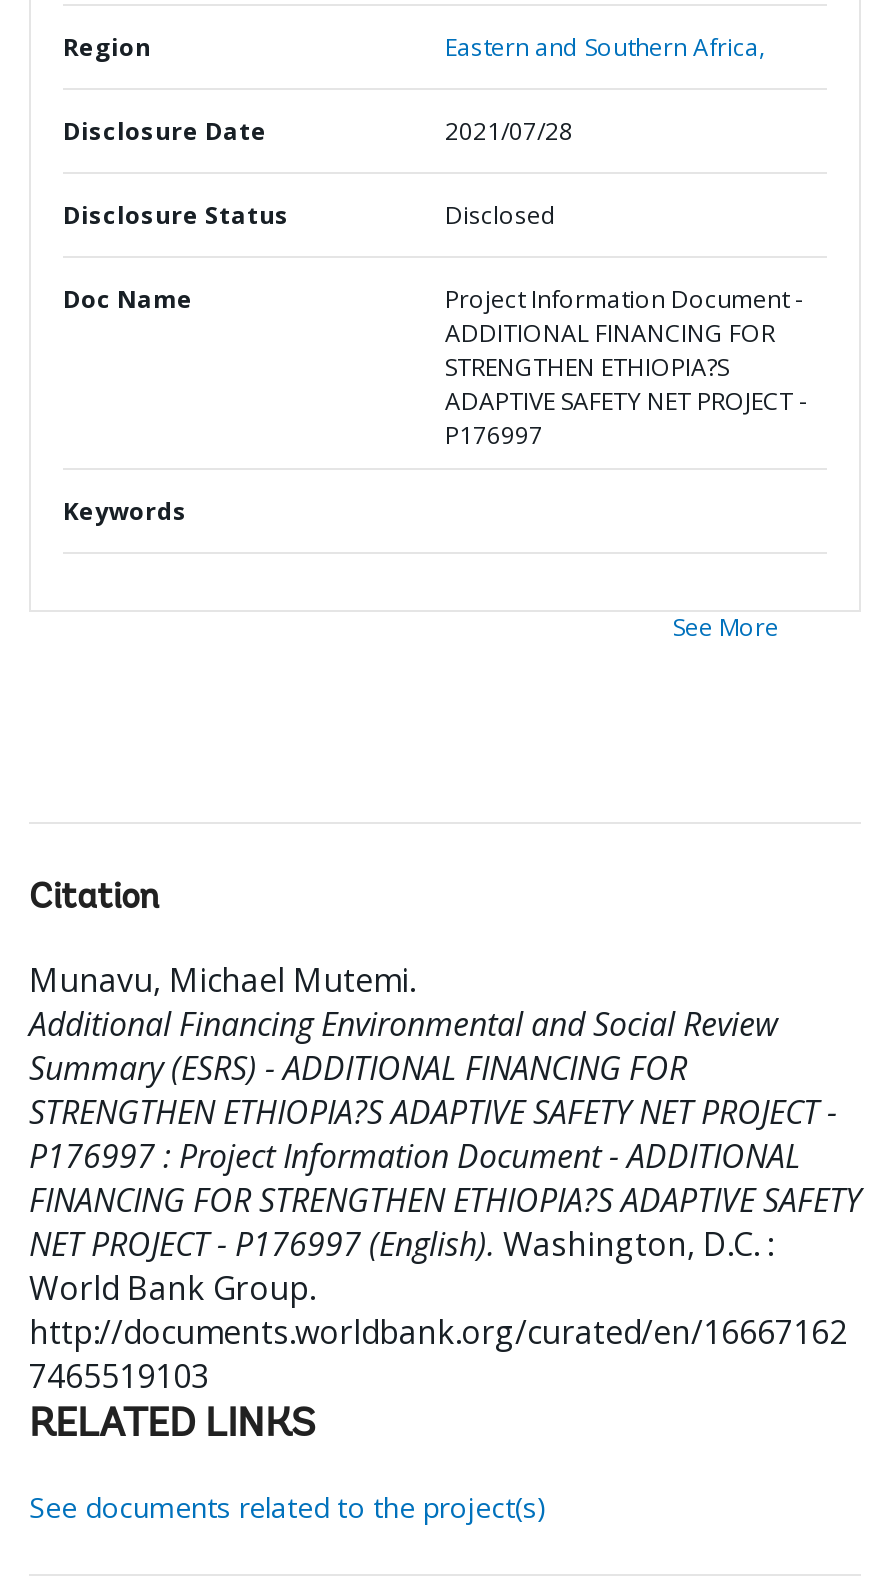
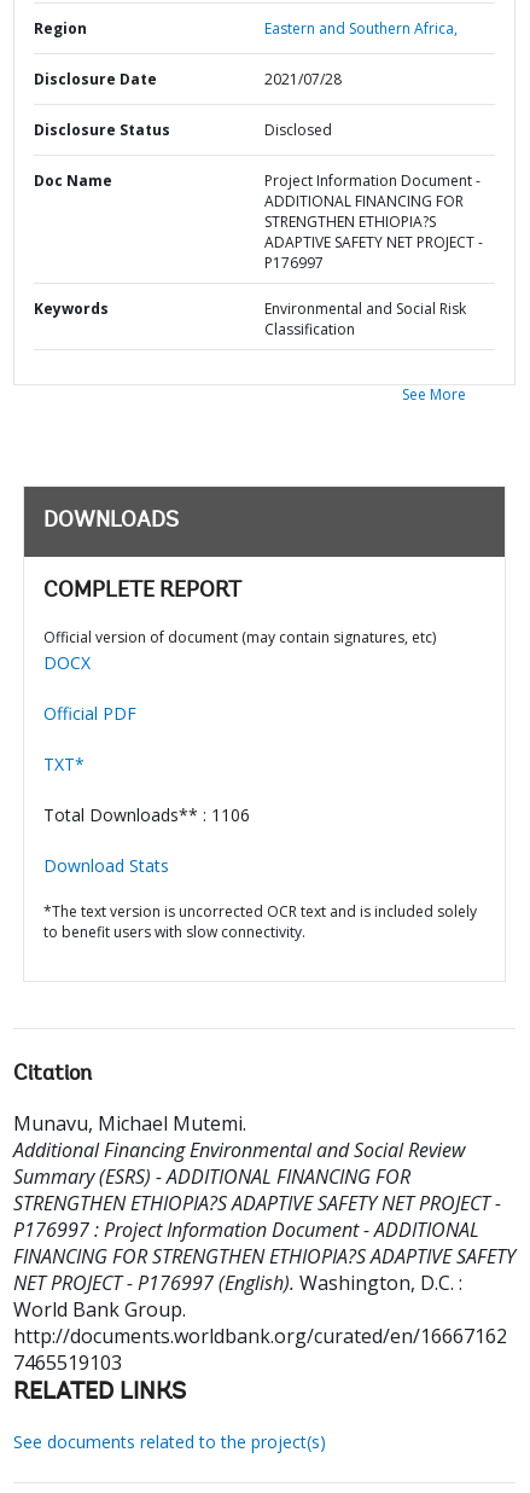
+ Environmental and Social Risk
+ Classification

+ DOWNLOADS
+ COMPLETE REPORT
+ Official version of document (may contain signatures, etc)
+ DOCX
+ Official PDF
+ TXT*
+ Total Downloads** : 1106
+ Download Stats
+ *The text version is uncorrected OCR text and is included solely
+ to benefit users with slow connectivity.
